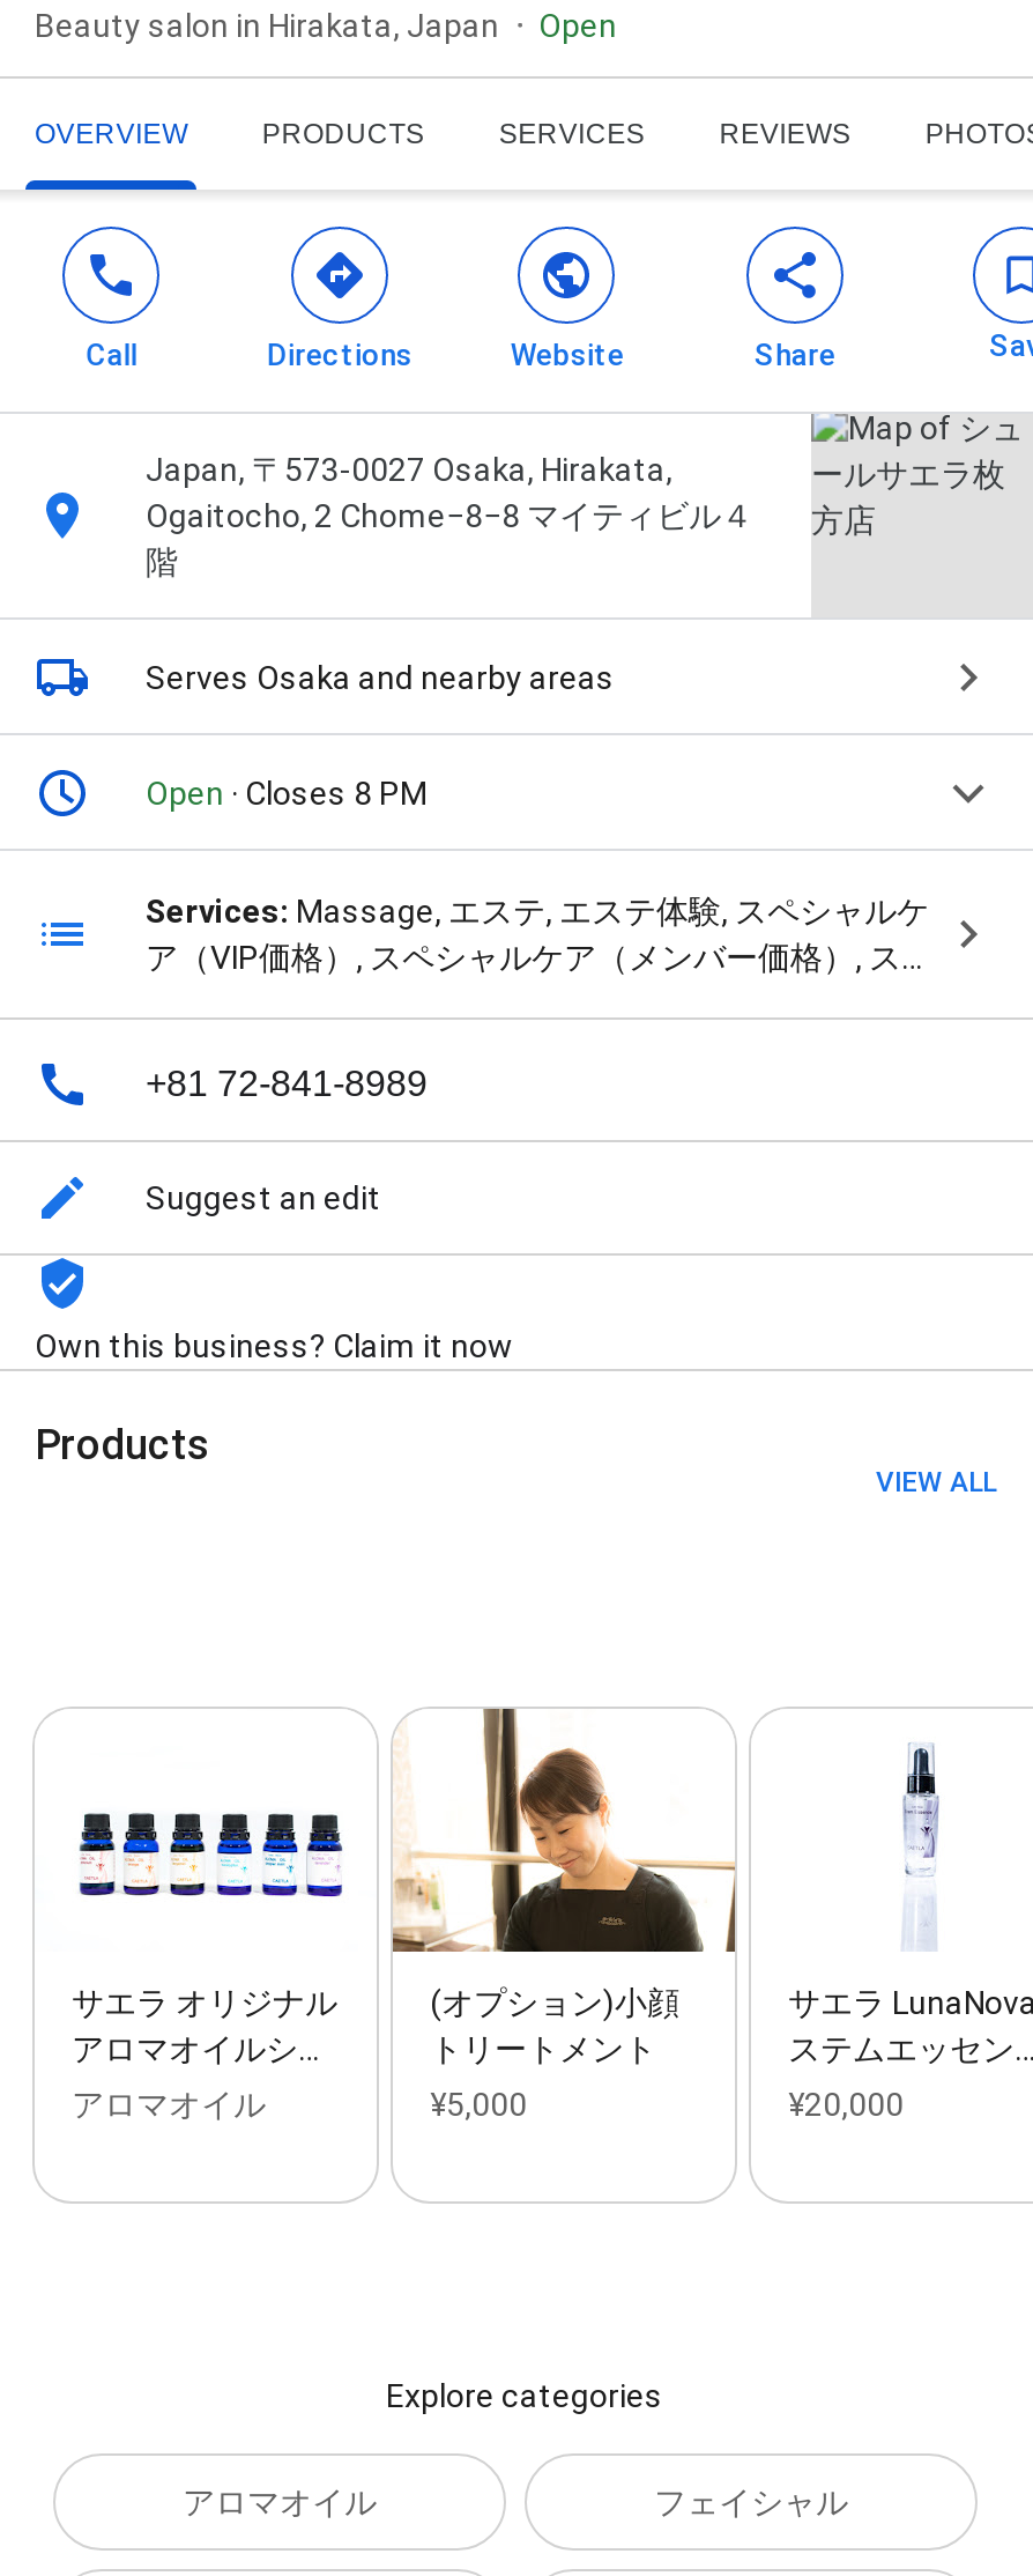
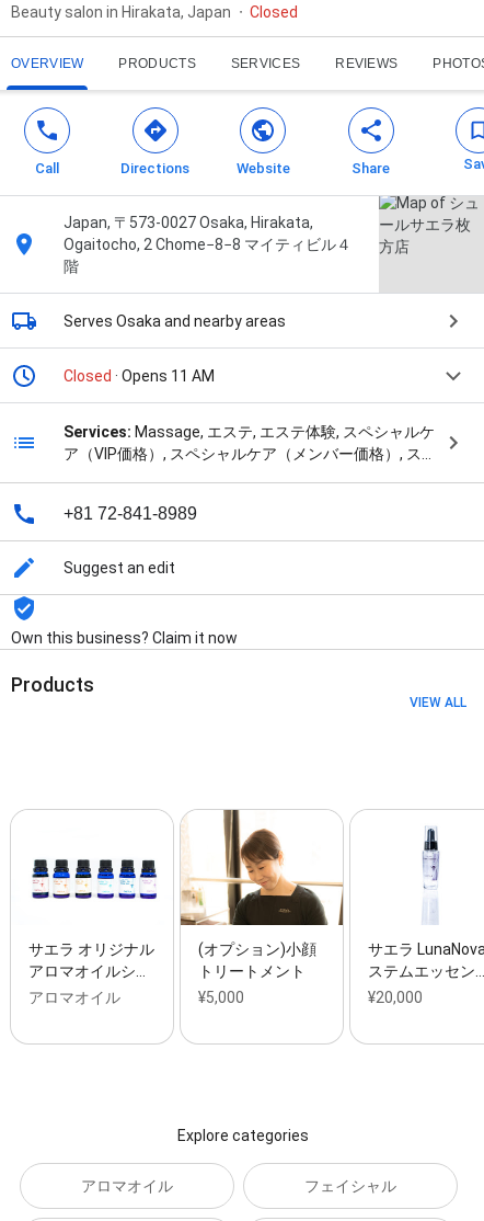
- Open
+ Closed

- Open · Closes 8 PM
+ Closed · Opens 11 AM
